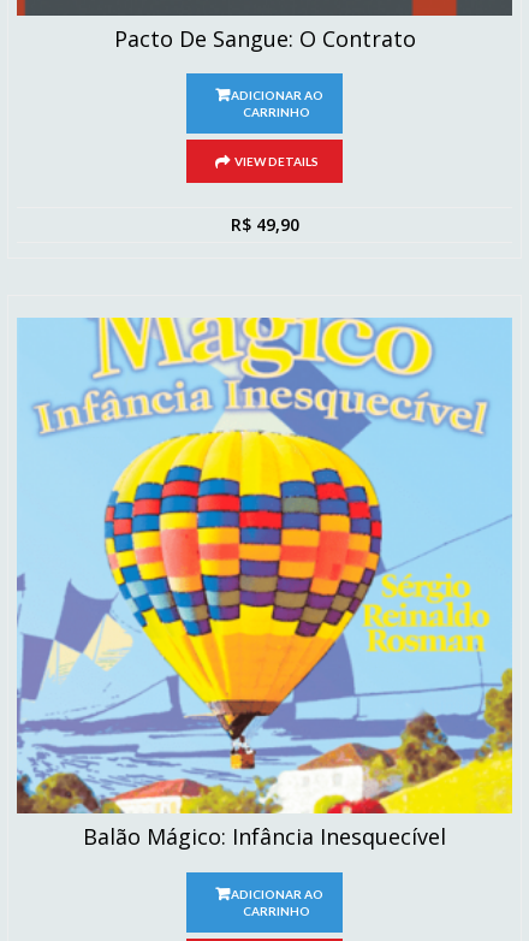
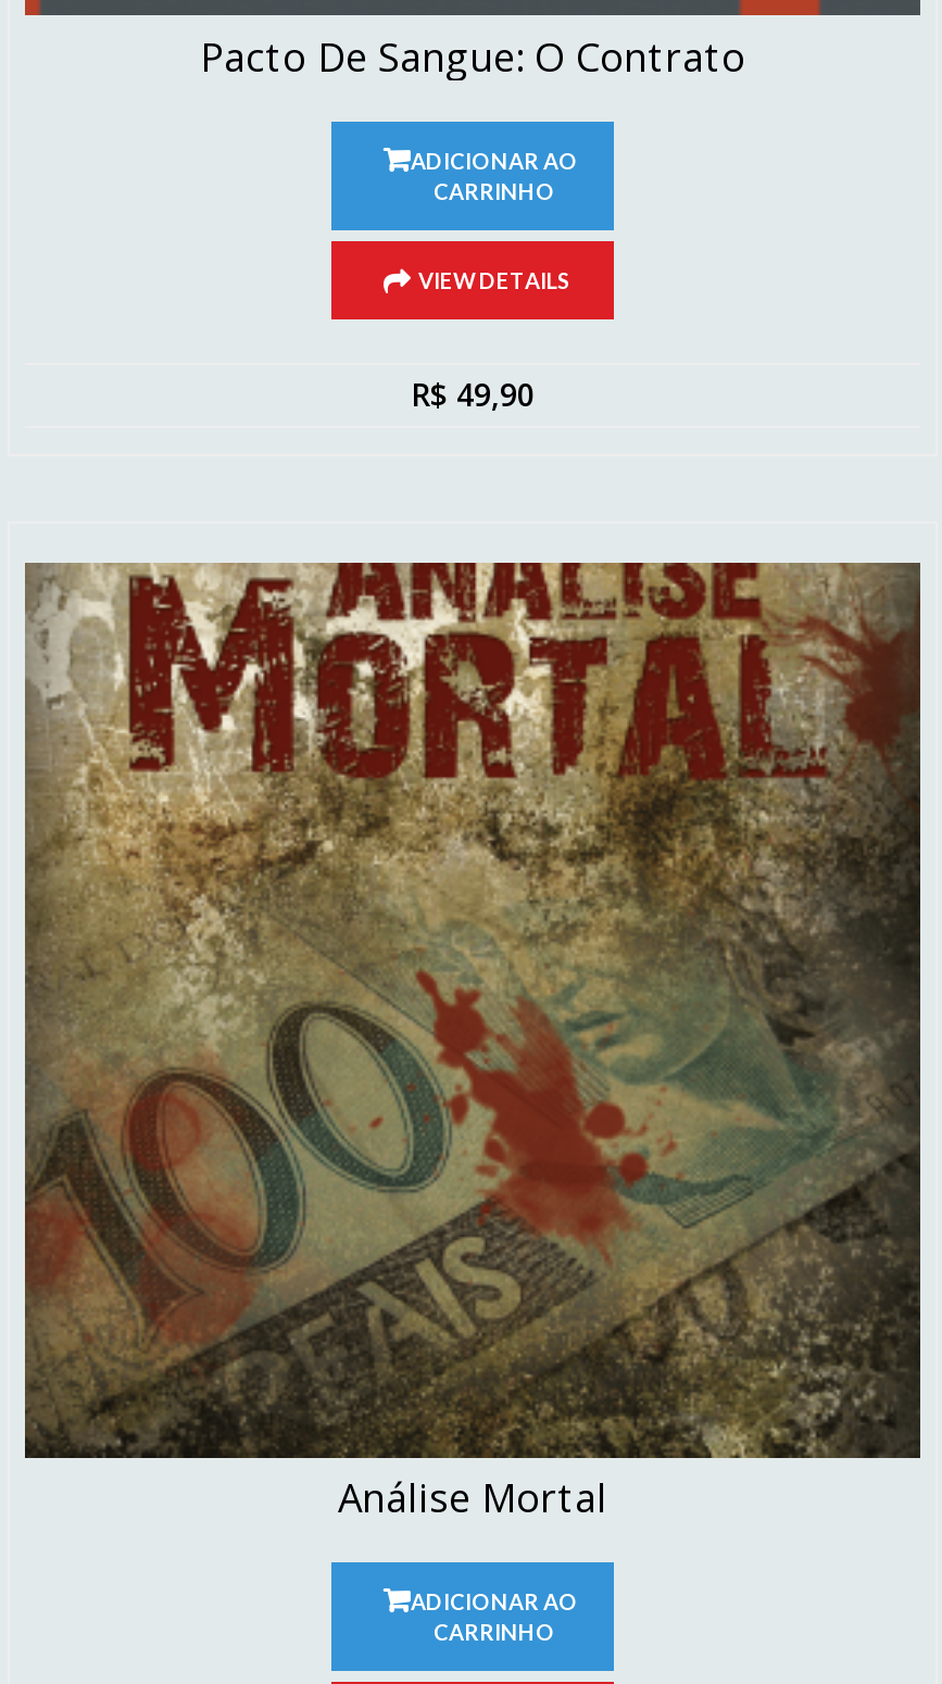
- [image]
- Balão Mágico: Infância Inesquecível
+ [image]
+ Análise Mortal
